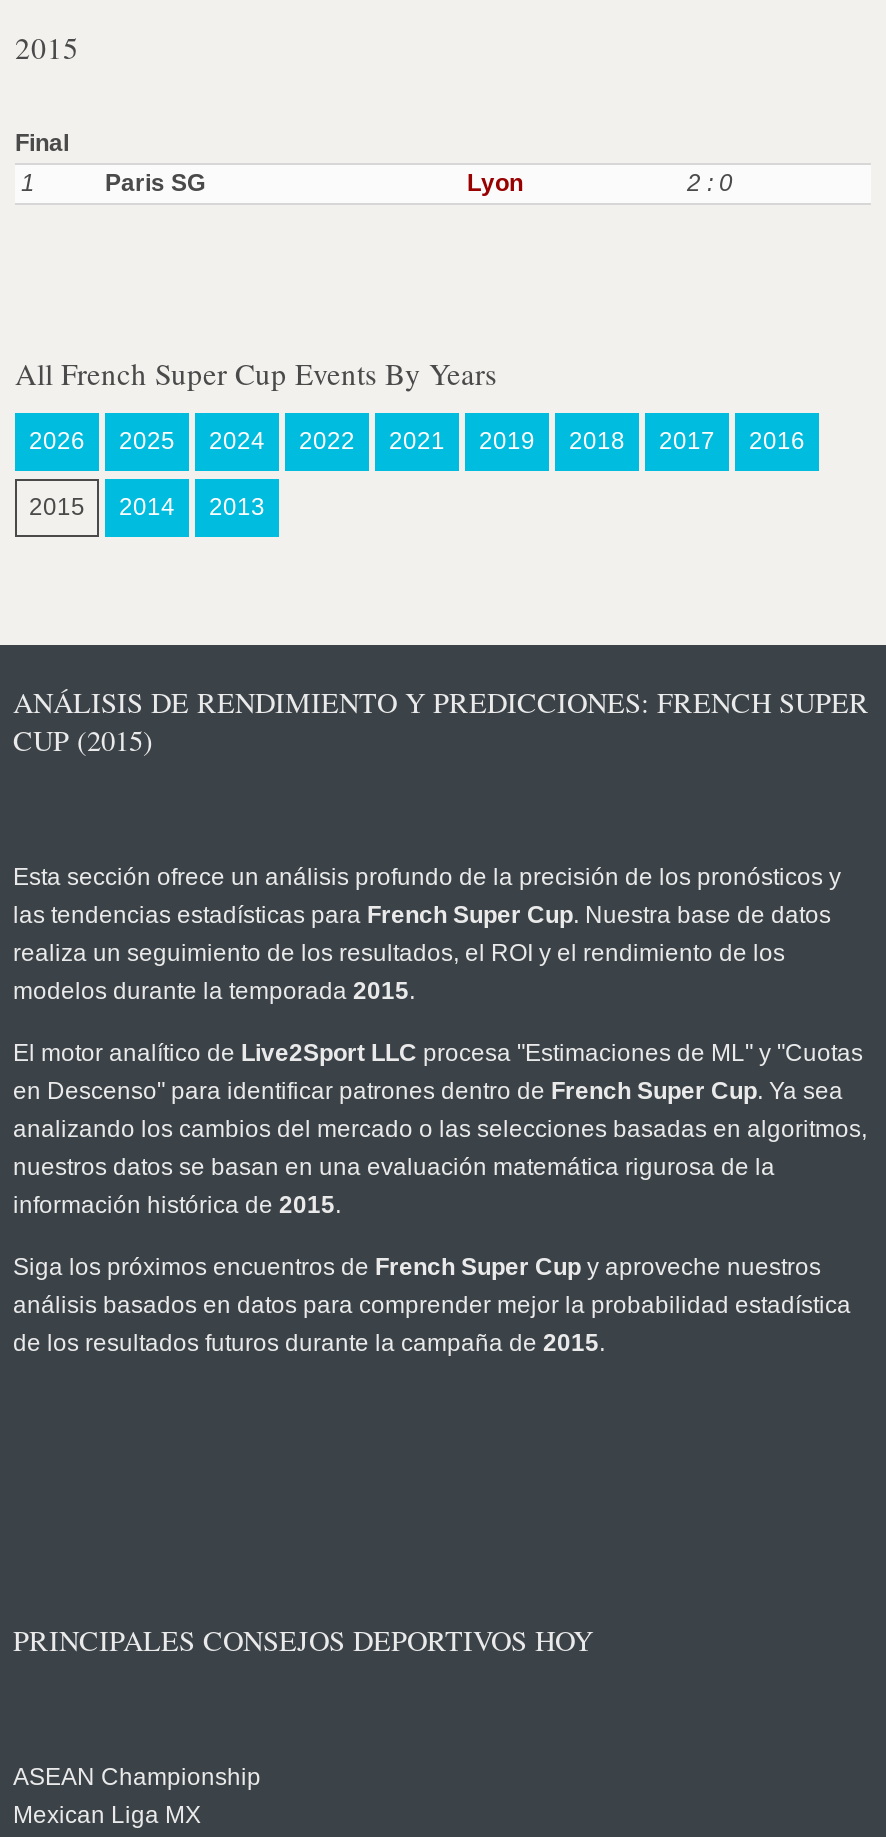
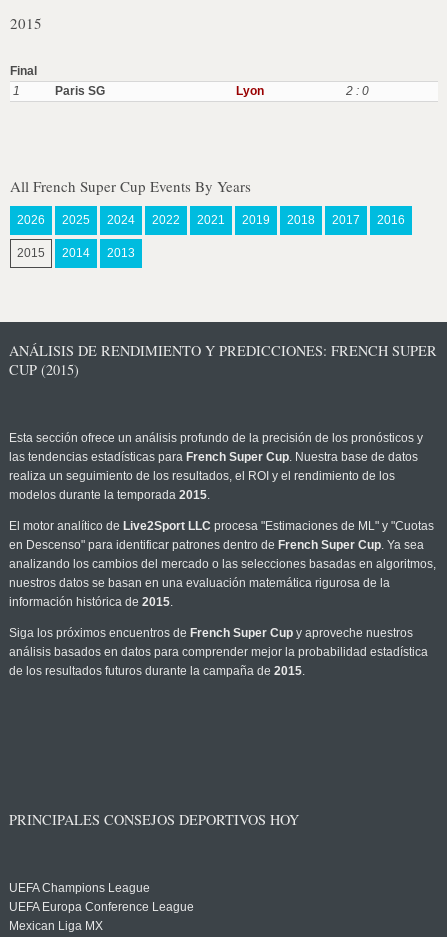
- ASEAN Championship
+ UEFA Champions League
+ UEFA Europa Conference League
